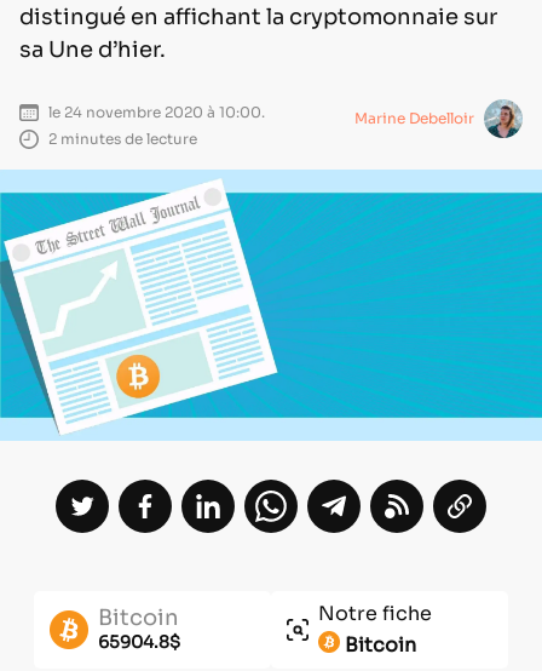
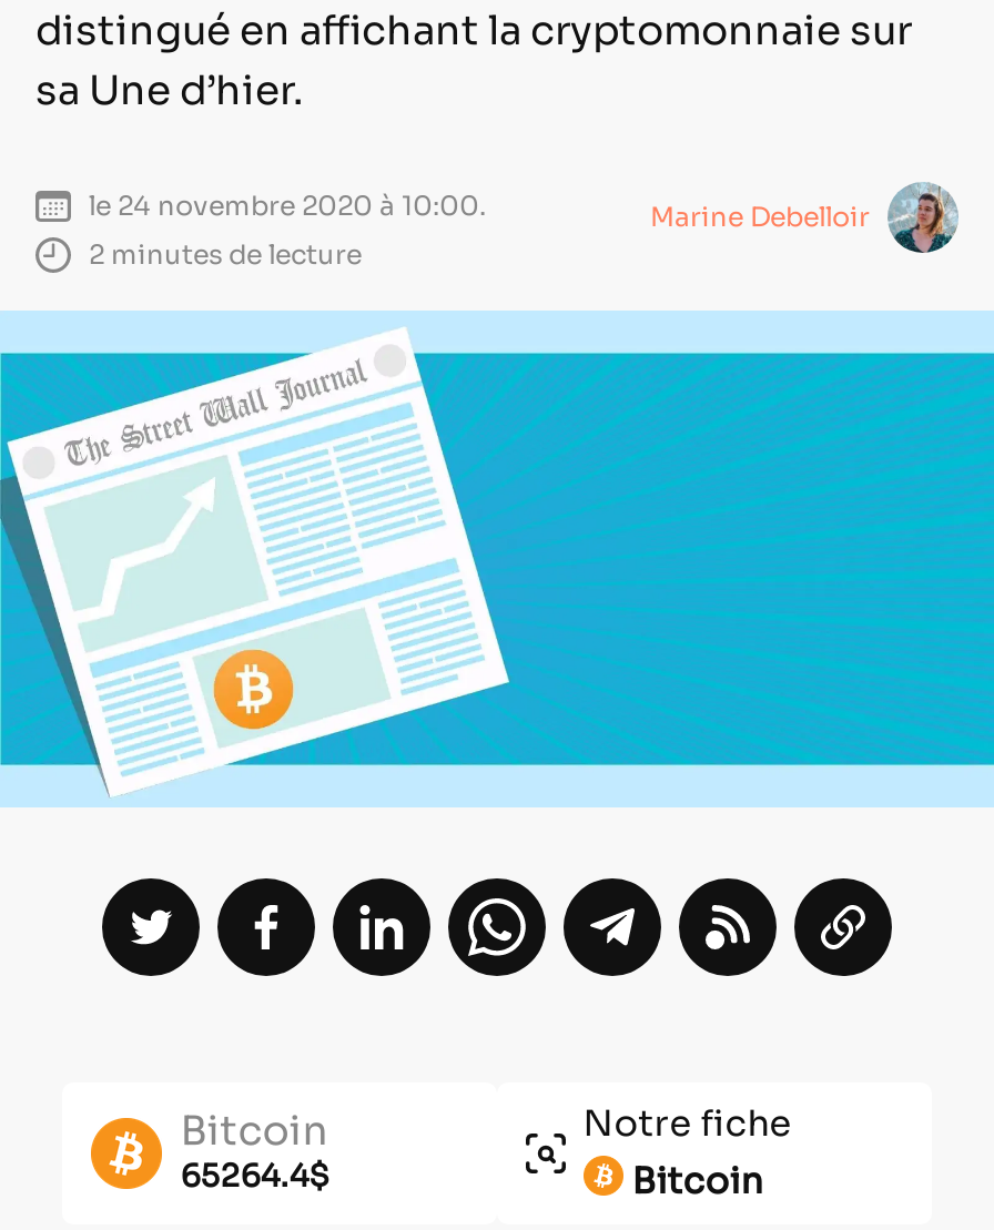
- 65904.8$
+ 65264.4$
